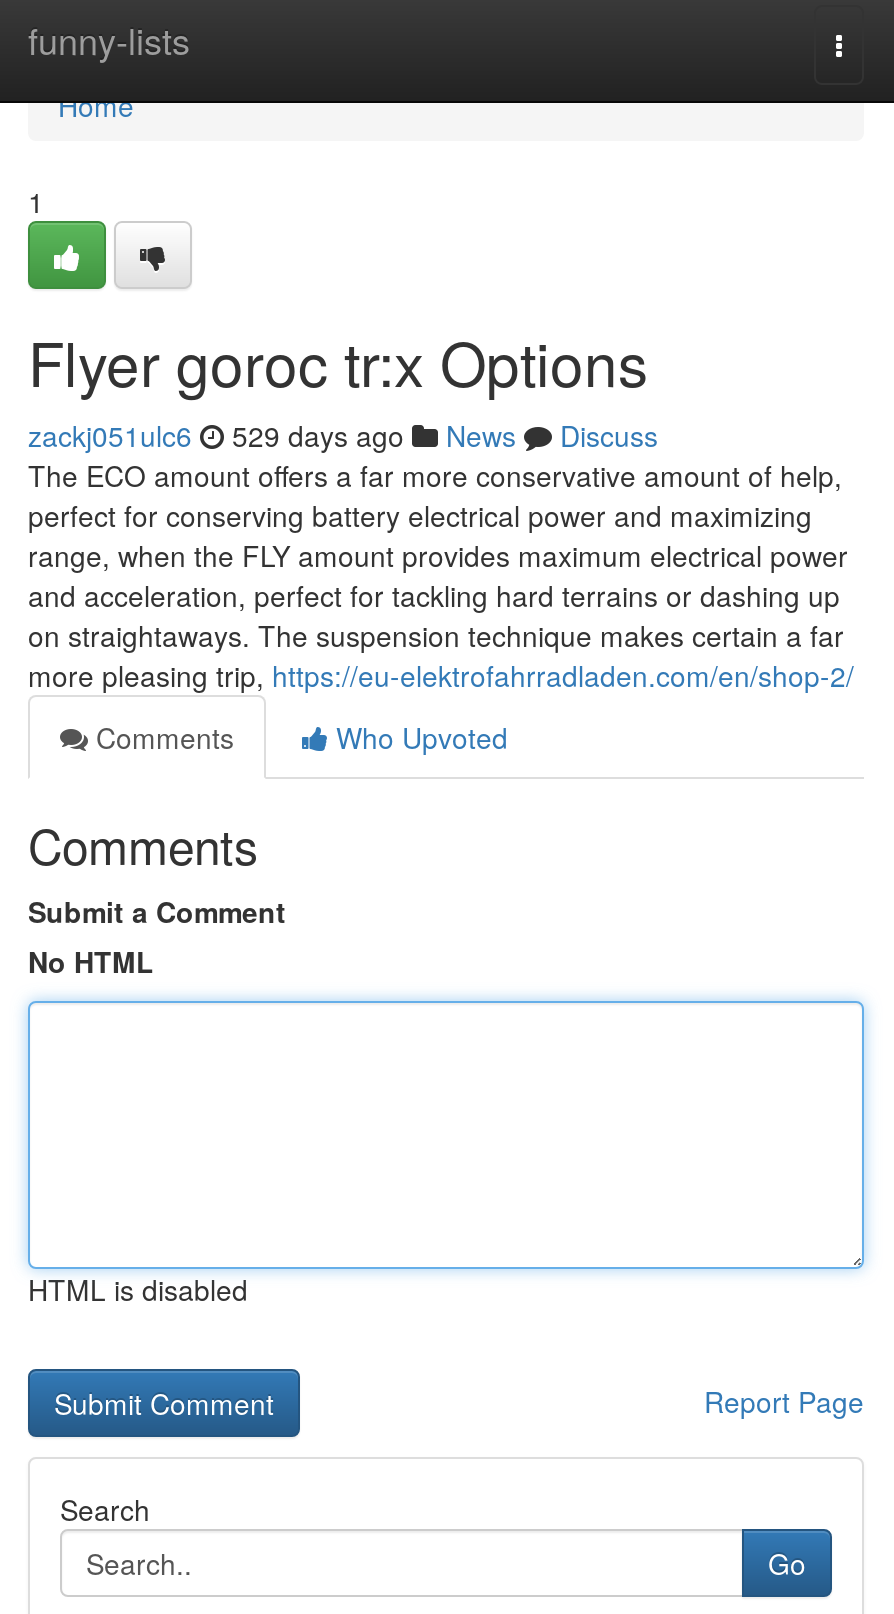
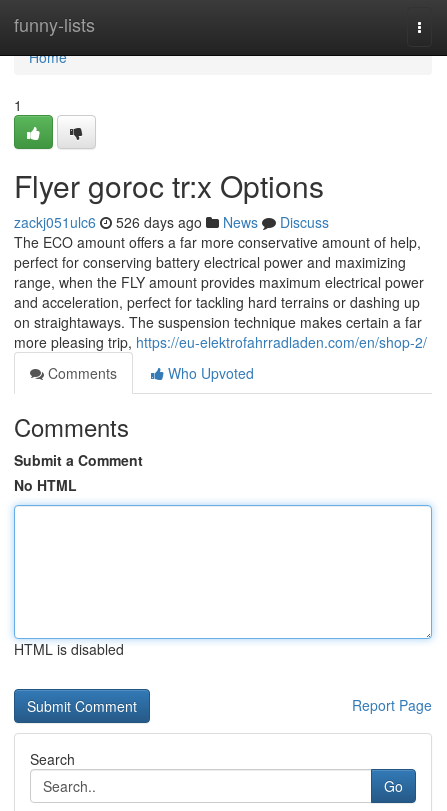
- zackj051ulc6 529 days ago News Discuss
+ zackj051ulc6 526 days ago News Discuss
